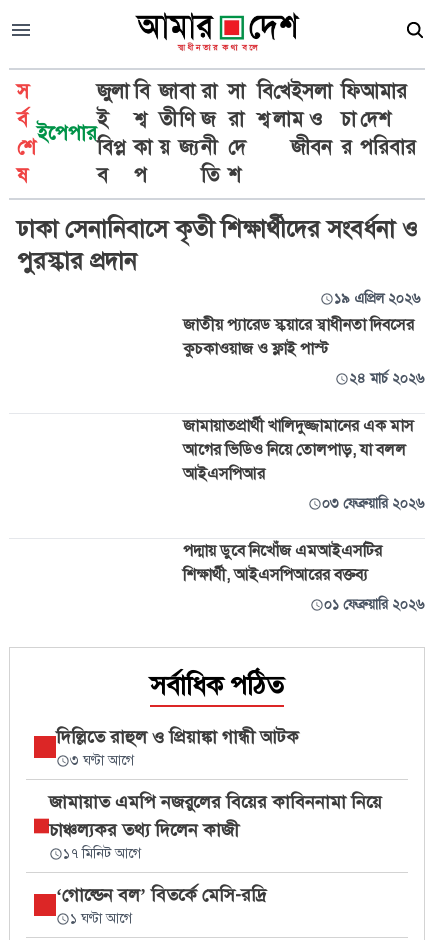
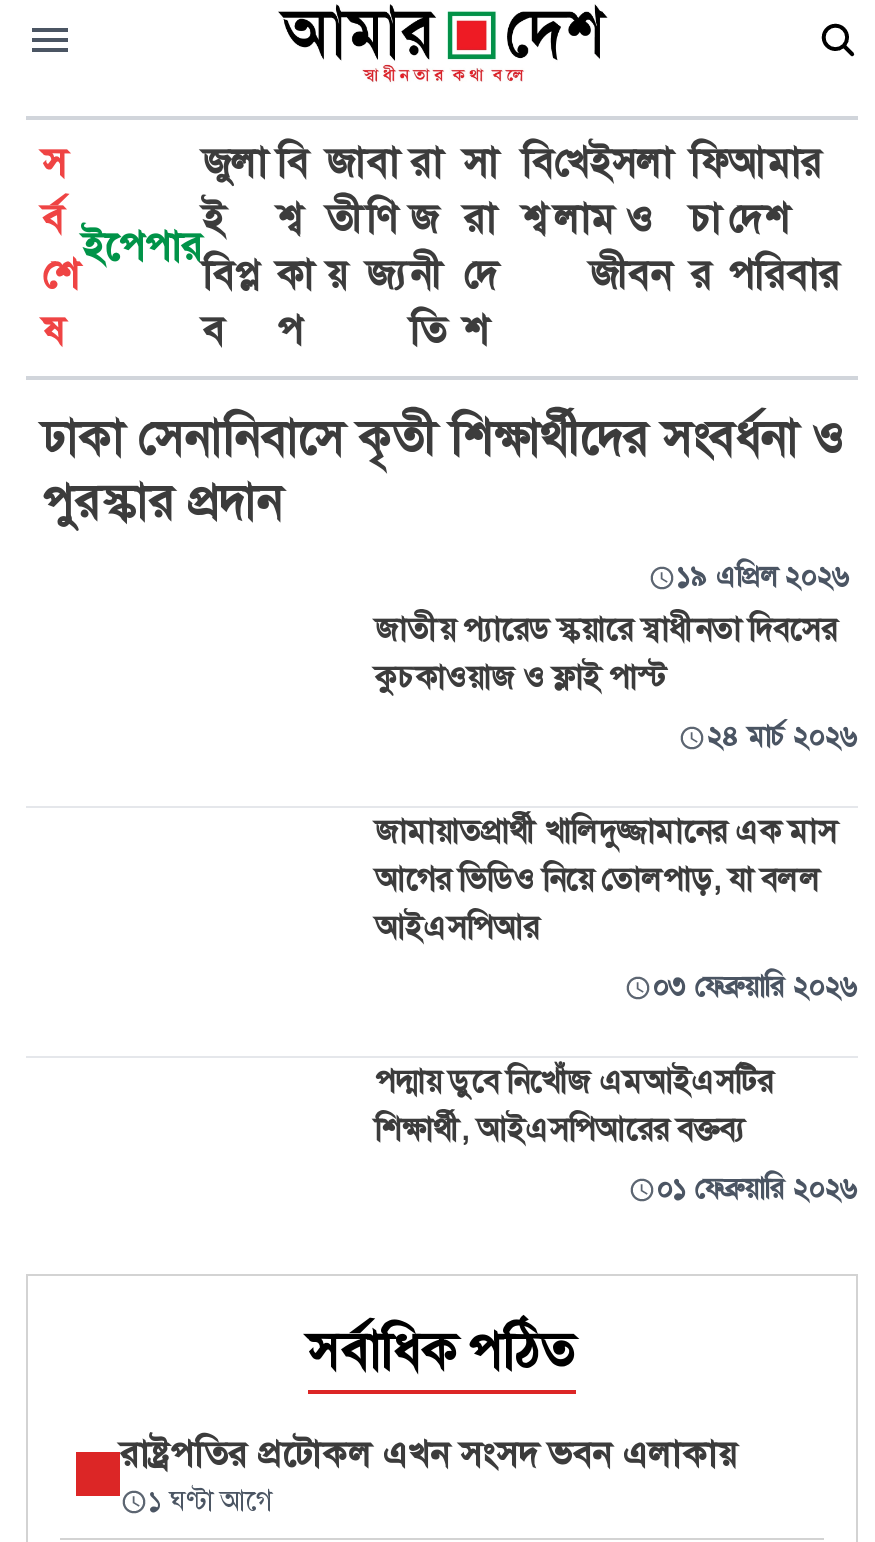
- দিল্লিতে রাহুল ও প্রিয়াঙ্কা গান্ধী আটক
- ৩ ঘণ্টা আগে
- জামায়াত এমপি নজরুলের বিয়ের কাবিননামা নিয়ে
- চাঞ্চল্যকর তথ্য দিলেন কাজী
- ১৭ মিনিট আগে
- ‘গোল্ডেন বল’ বিতর্কে মেসি-রদ্রি
+ রাষ্ট্রপতির প্রটোকল এখন সংসদ ভবন এলাকায়
